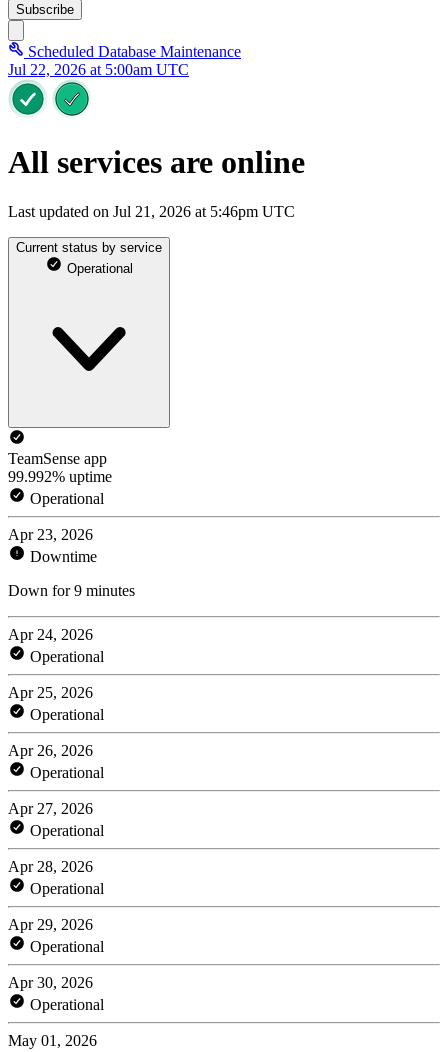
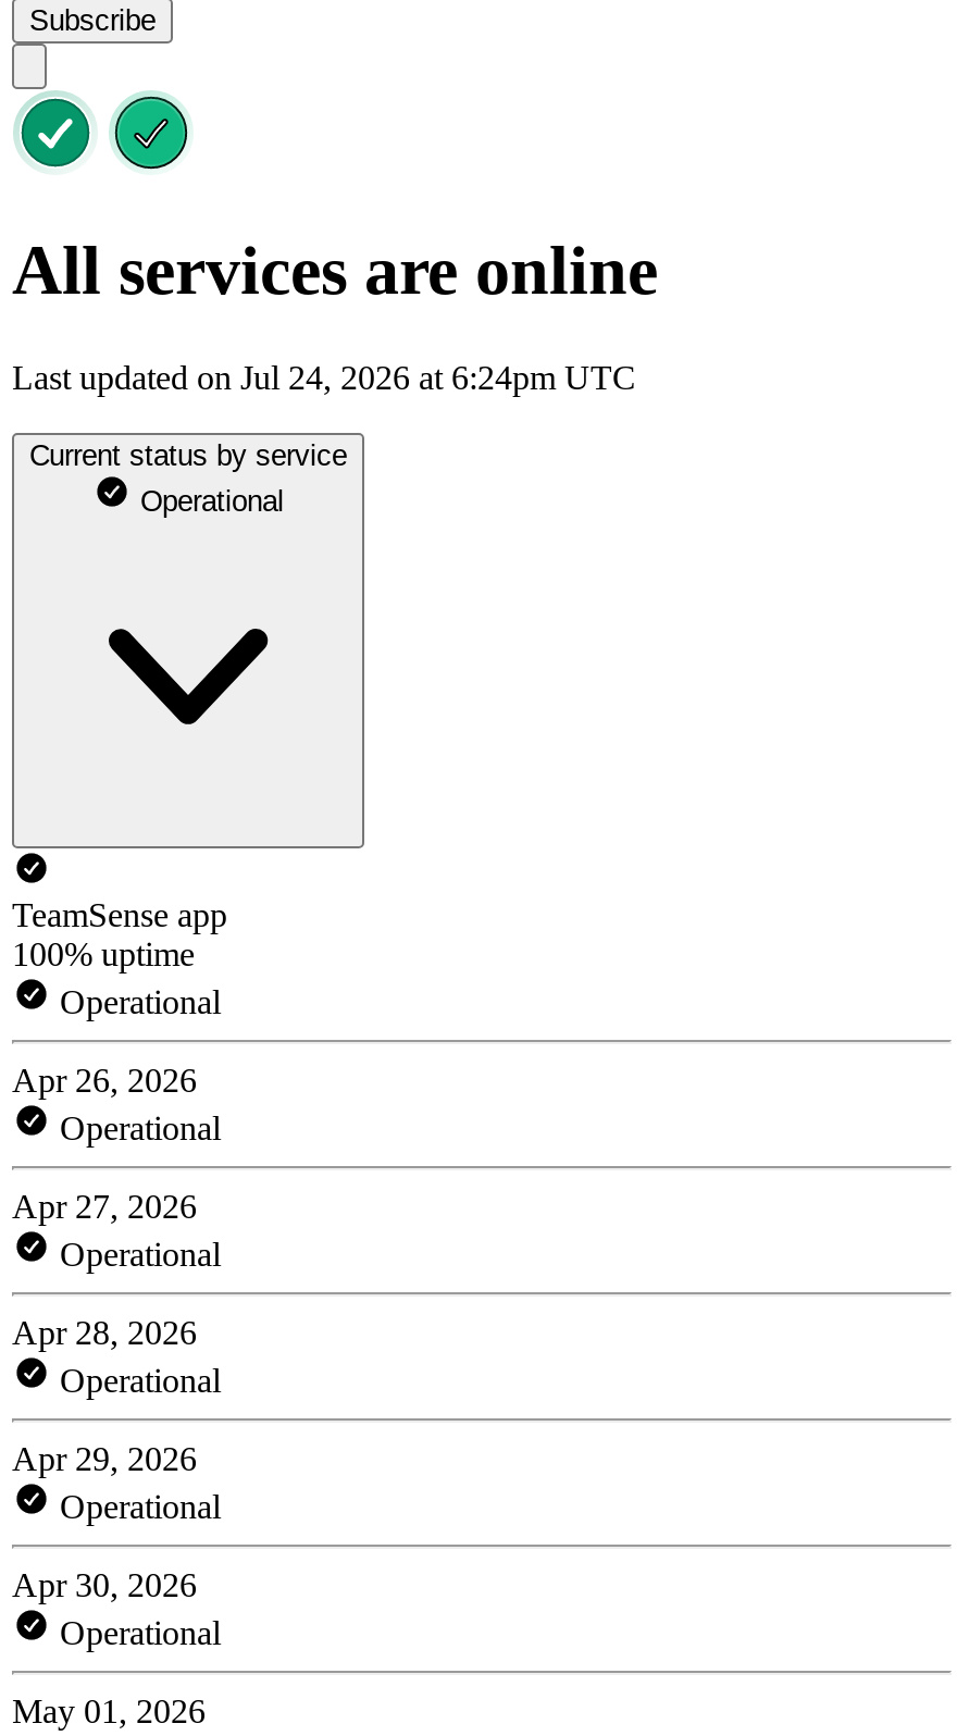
- Scheduled Database Maintenance
- Jul 22, 2026 at 5:00am UTC

- Last updated on Jul 21, 2026 at 5:46pm UTC
+ Last updated on Jul 24, 2026 at 6:24pm UTC

- 99.992% uptime
- Operational
- Apr 23, 2026
- Downtime
- Down for 9 minutes
- Apr 24, 2026
- Operational
- Apr 25, 2026
+ 100% uptime
